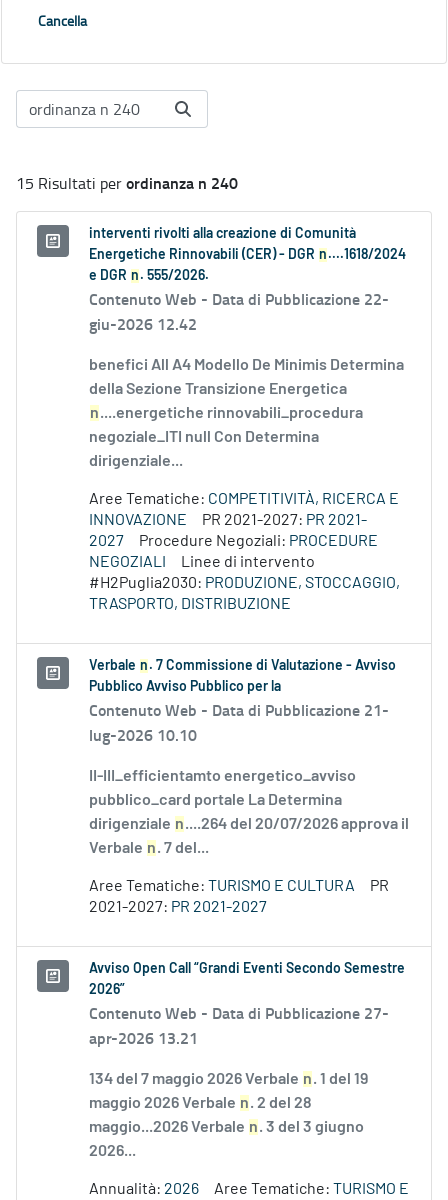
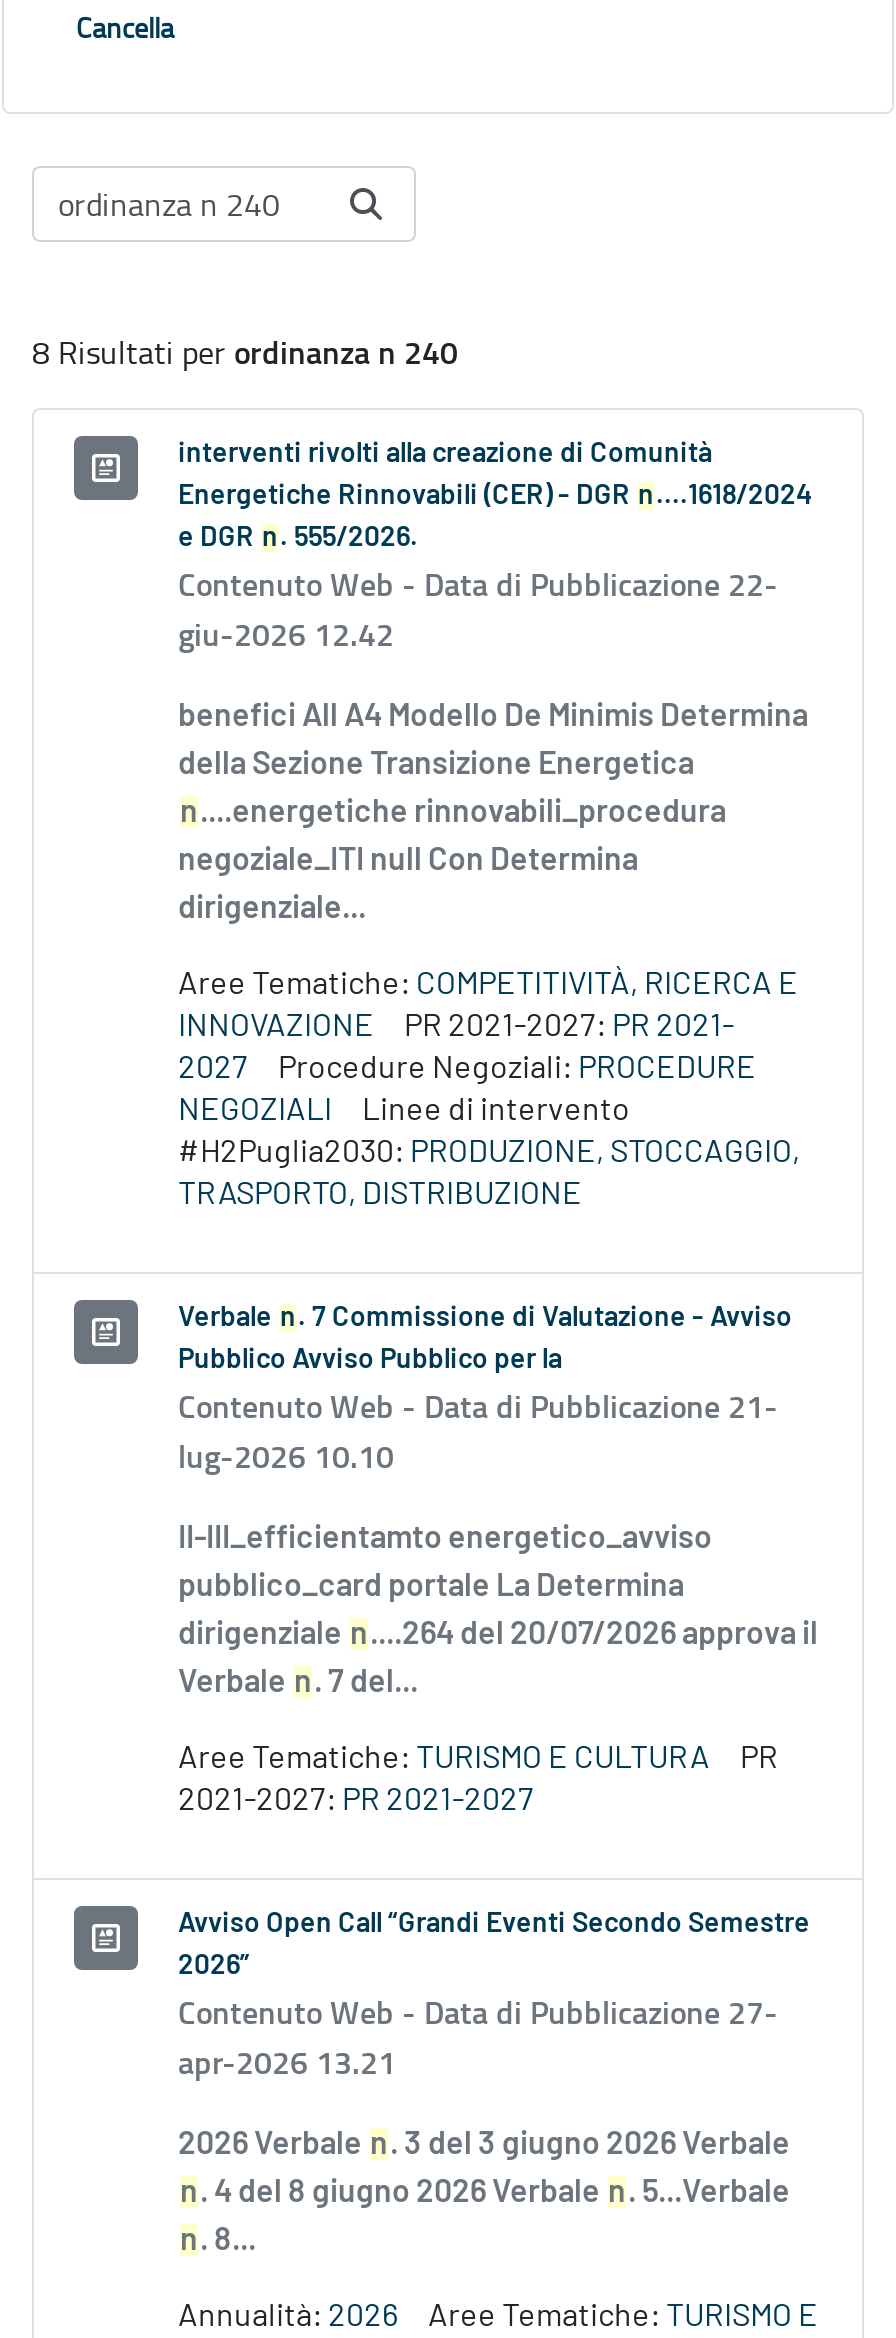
- 15 Risultati per ordinanza n 240
+ 8 Risultati per ordinanza n 240

- 134 del 7 maggio 2026 Verbale n. 1 del 19
- maggio 2026 Verbale n. 2 del 28
- maggio...2026 Verbale n. 3 del 3 giugno
- 2026...
+ 2026 Verbale n. 3 del 3 giugno 2026 Verbale
+ n. 4 del 8 giugno 2026 Verbale n. 5...Verbale
+ n. 8...
